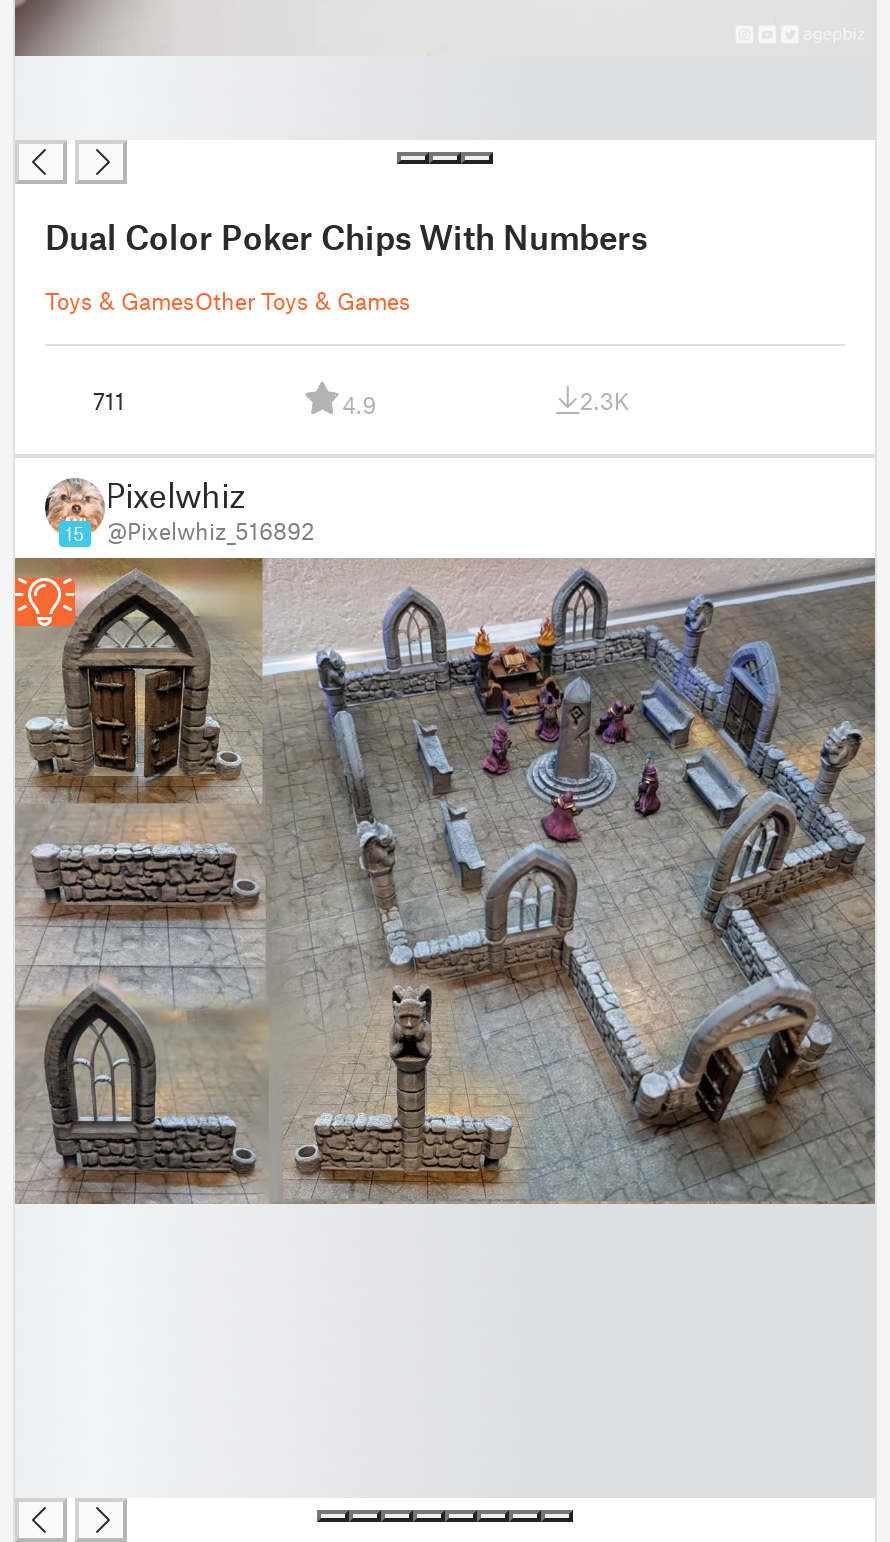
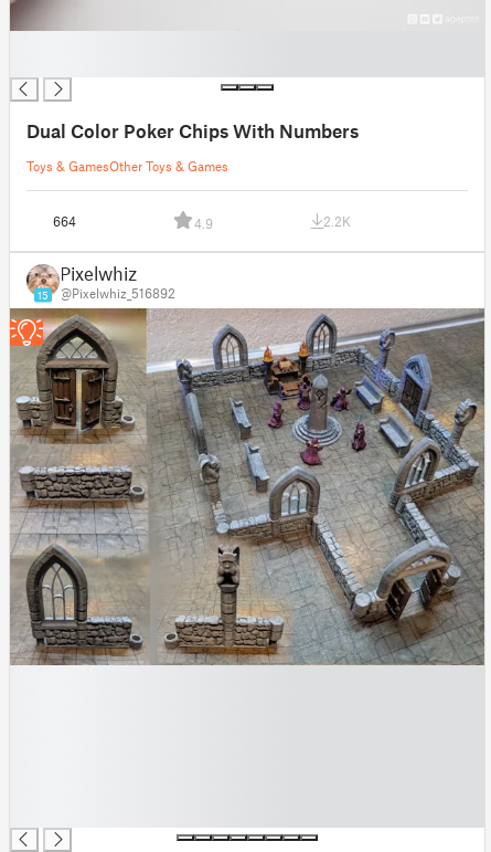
- 711
+ 664

- 2.3K
+ 2.2K
